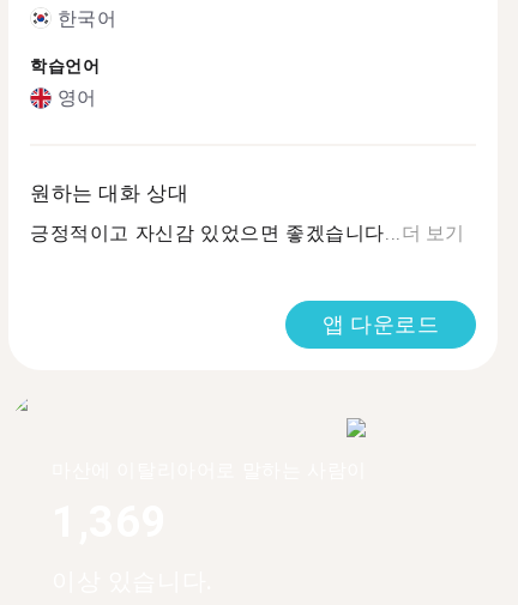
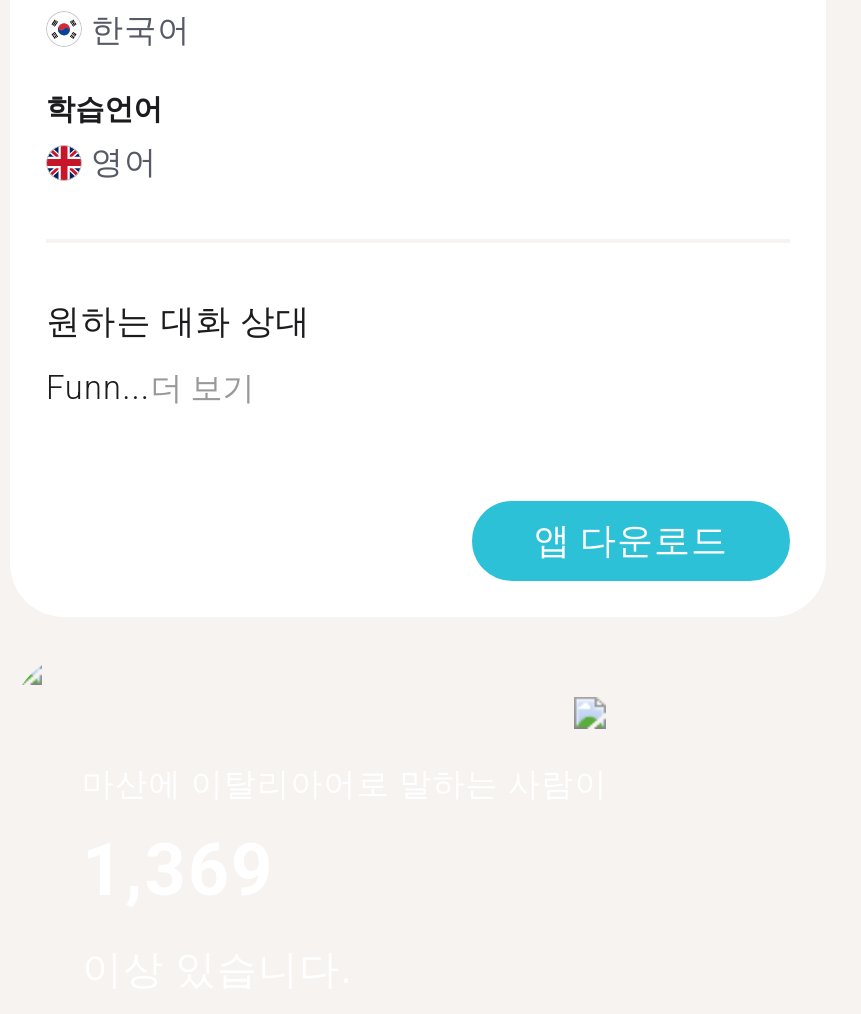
- 긍정적이고 자신감 있었으면 좋겠습니다... 더 보기
+ Funn... 더 보기
